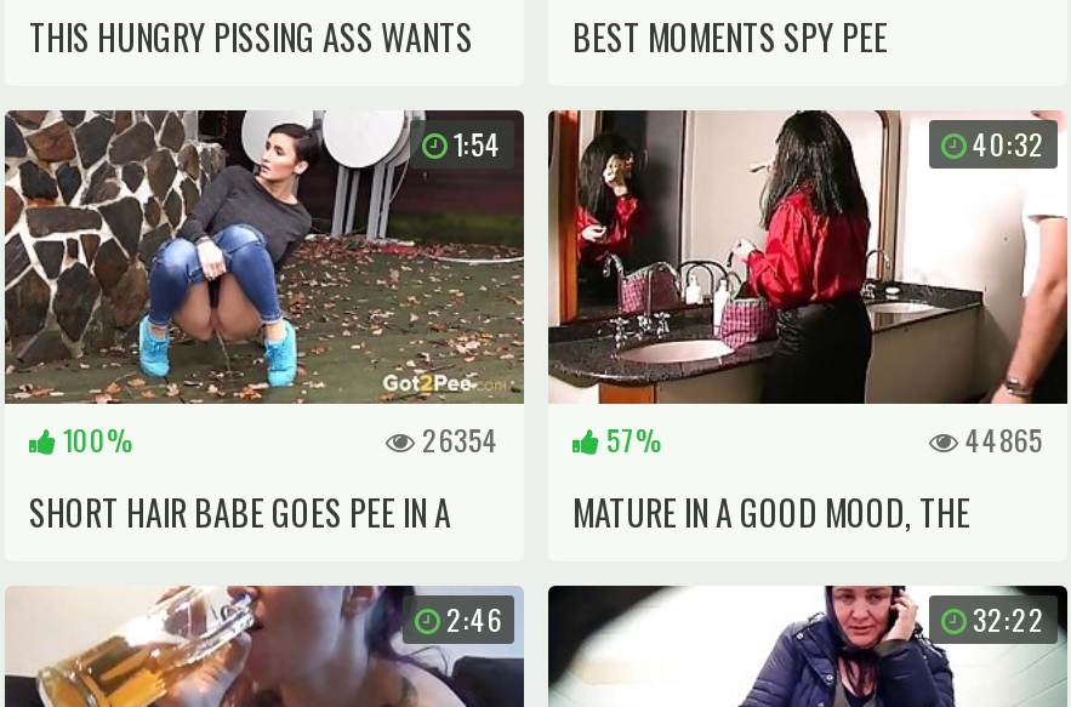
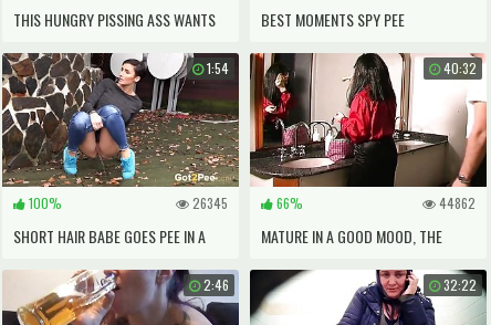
- 26354
+ 26345

- 57%
+ 66%

- 44865
+ 44862
